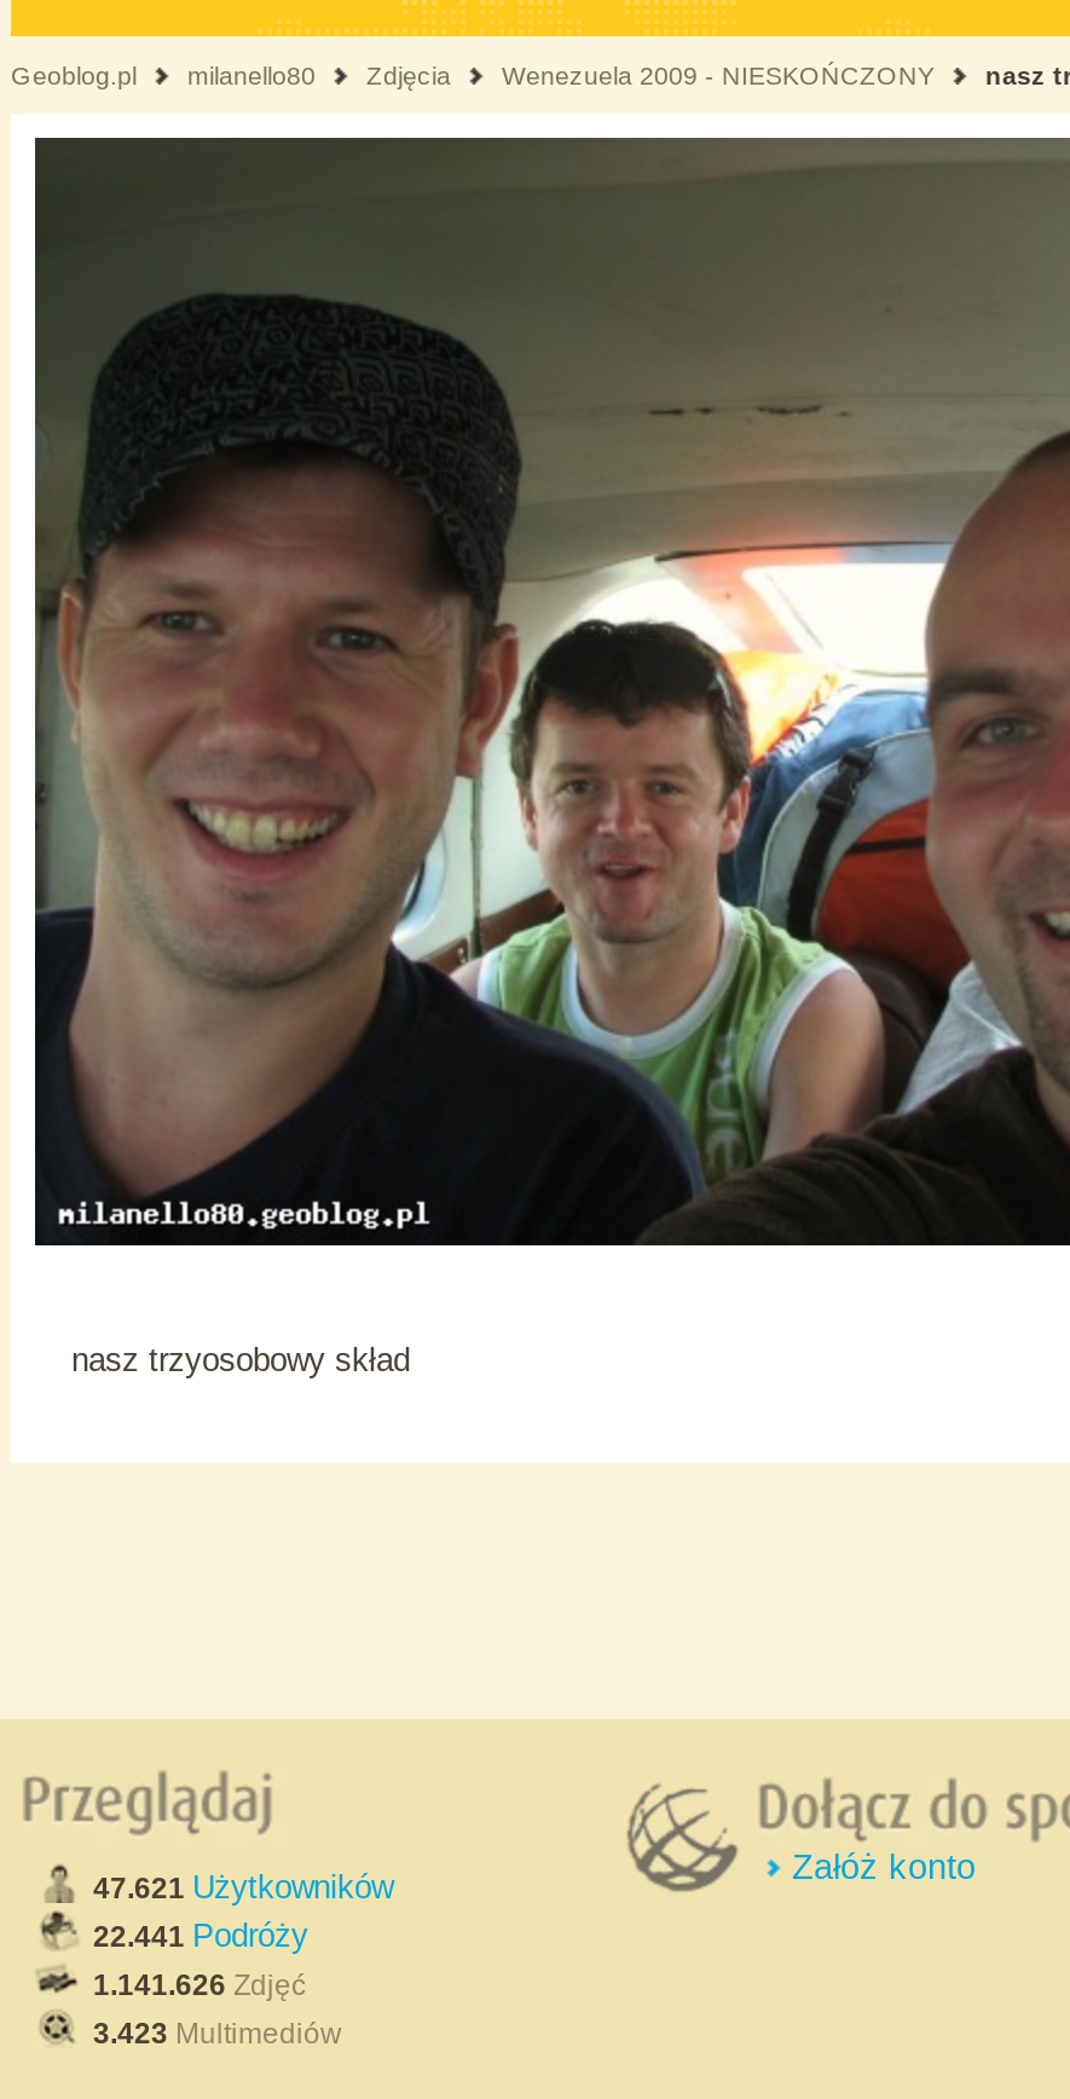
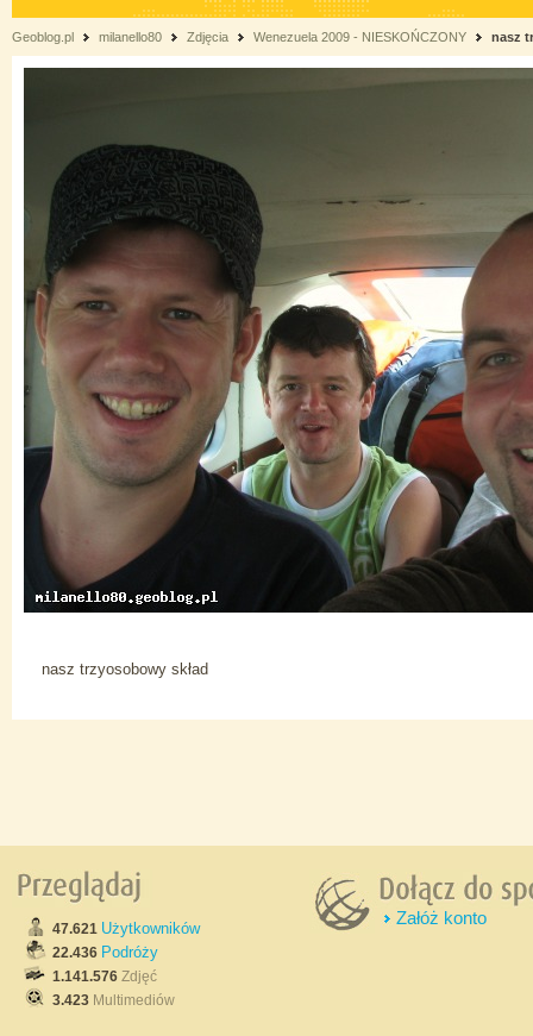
- 22.441 Podróży
+ 22.436 Podróży

- 1.141.626 Zdjęć
+ 1.141.576 Zdjęć
